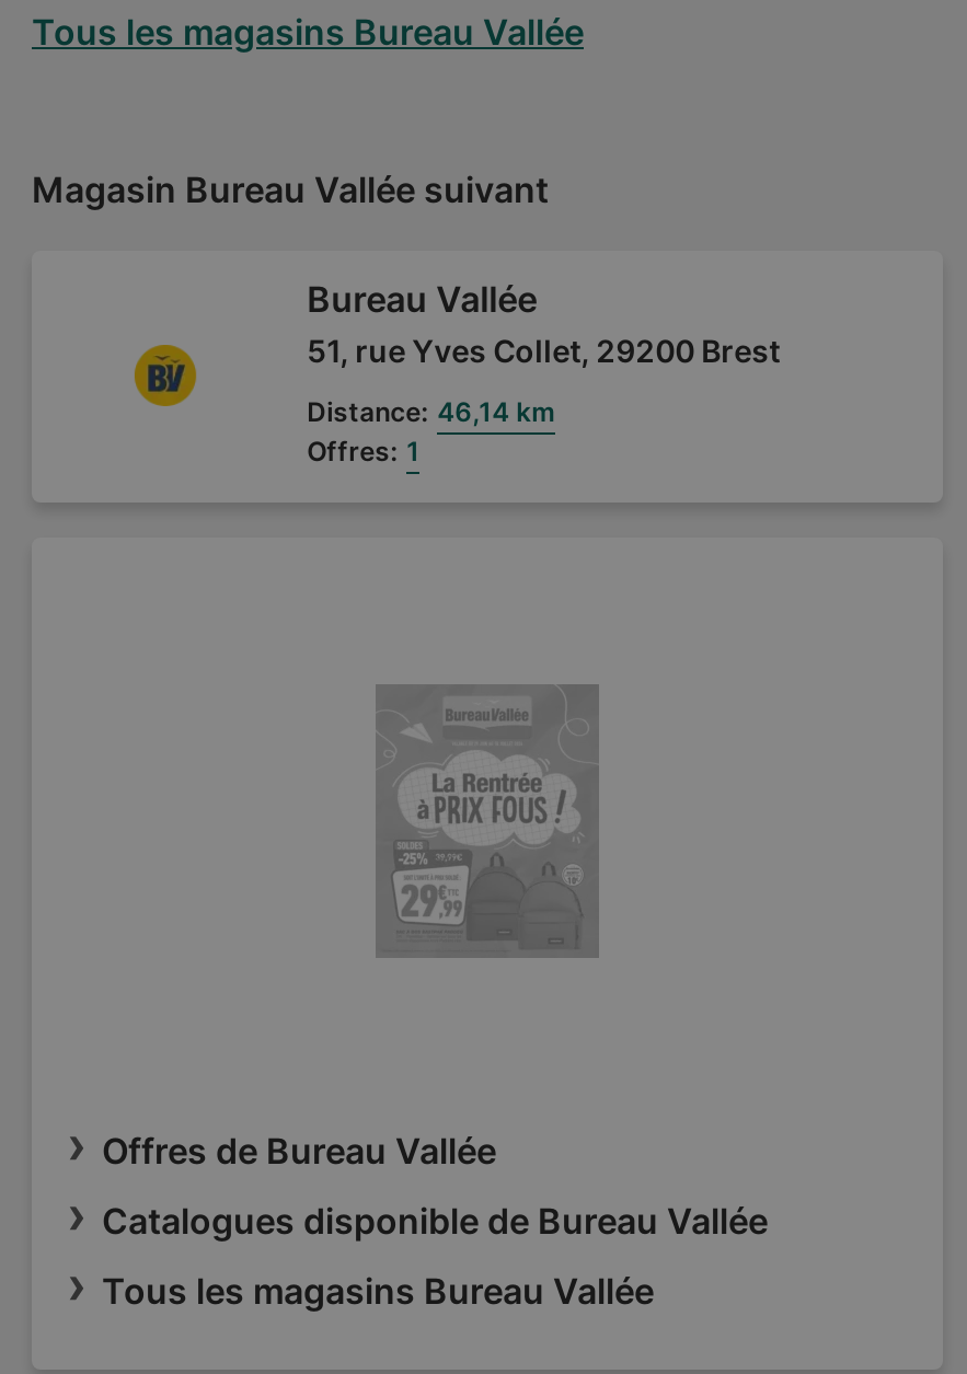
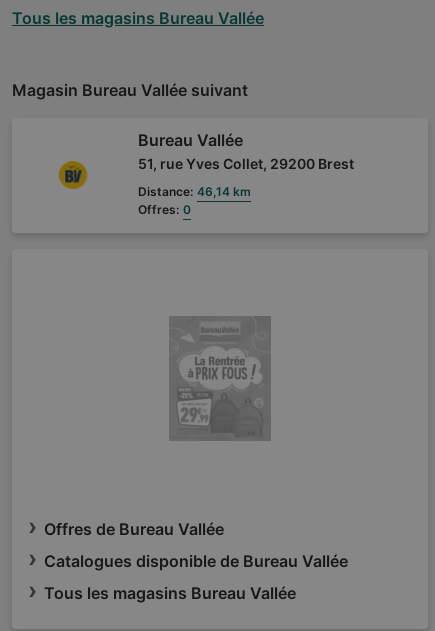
- Offres: 1
+ Offres: 0
